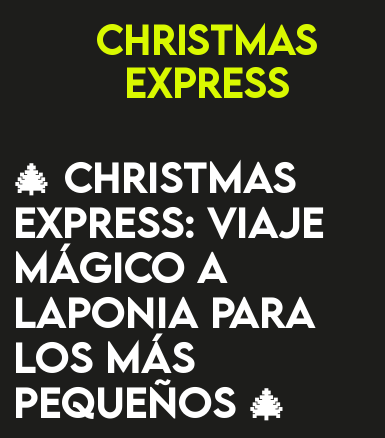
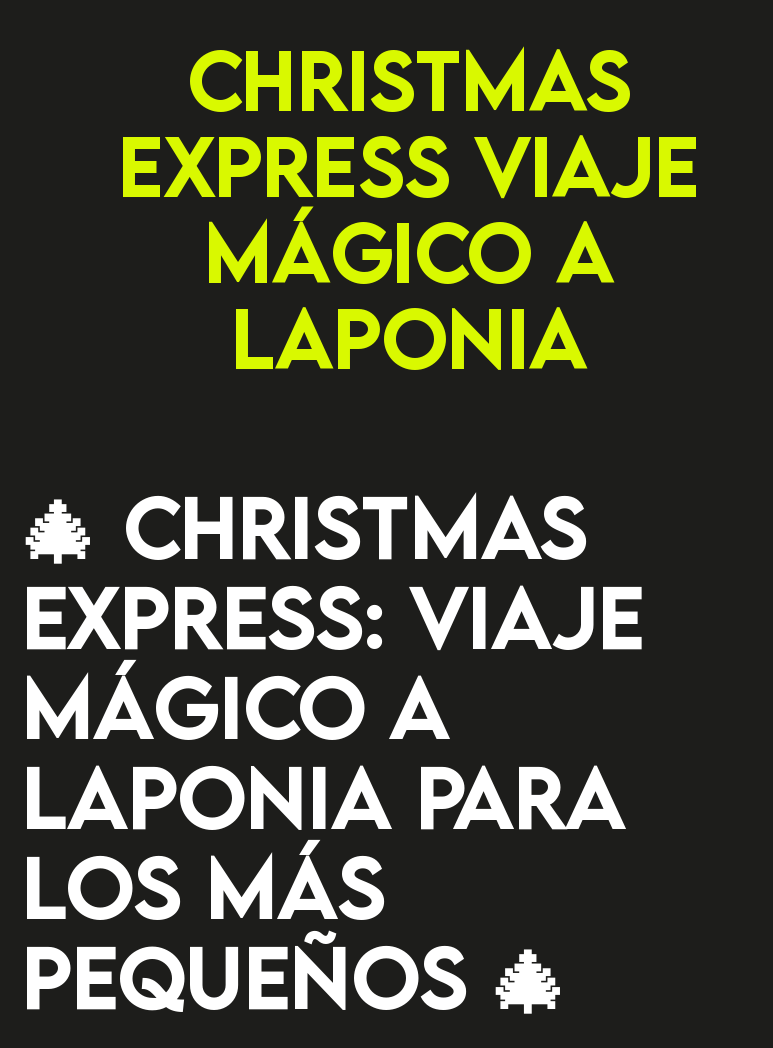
- EXPRESS
+ EXPRESS VIAJE
+ MÁGICO A
+ LAPONIA
